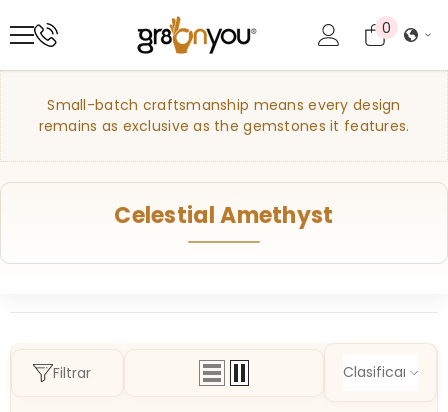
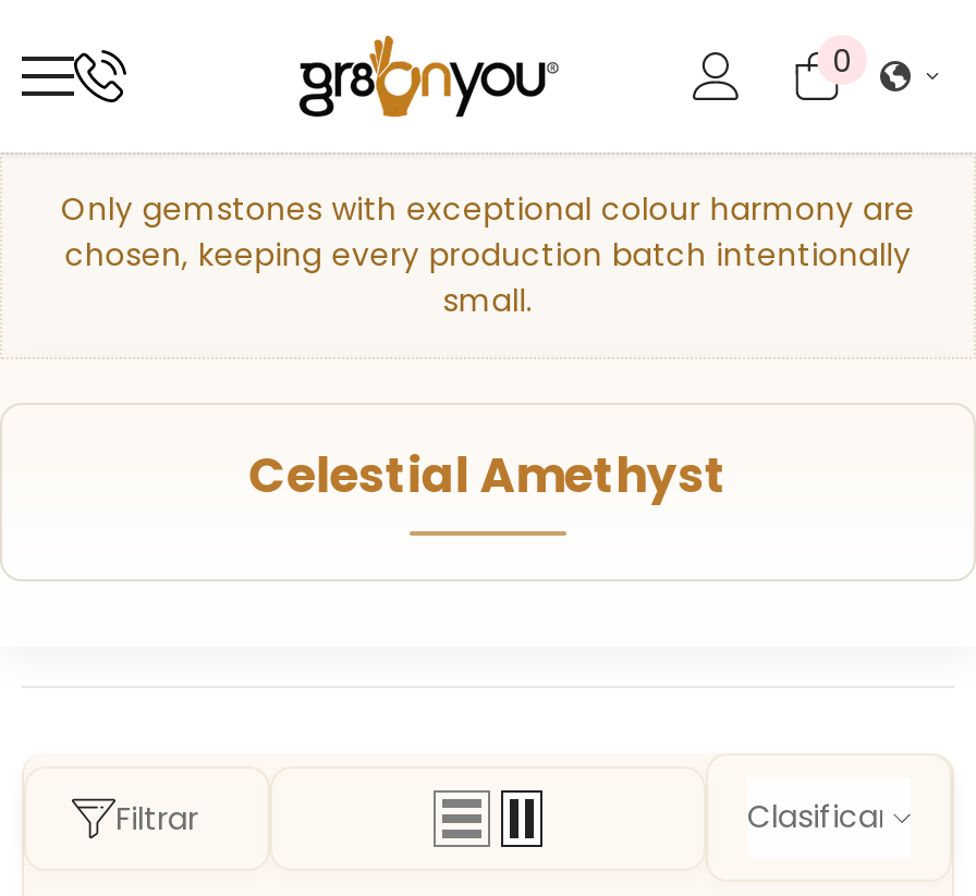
- Small-batch craftsmanship means every design
- remains as exclusive as the gemstones it features.
+ Only gemstones with exceptional colour harmony are
+ chosen, keeping every production batch intentionally
+ small.
